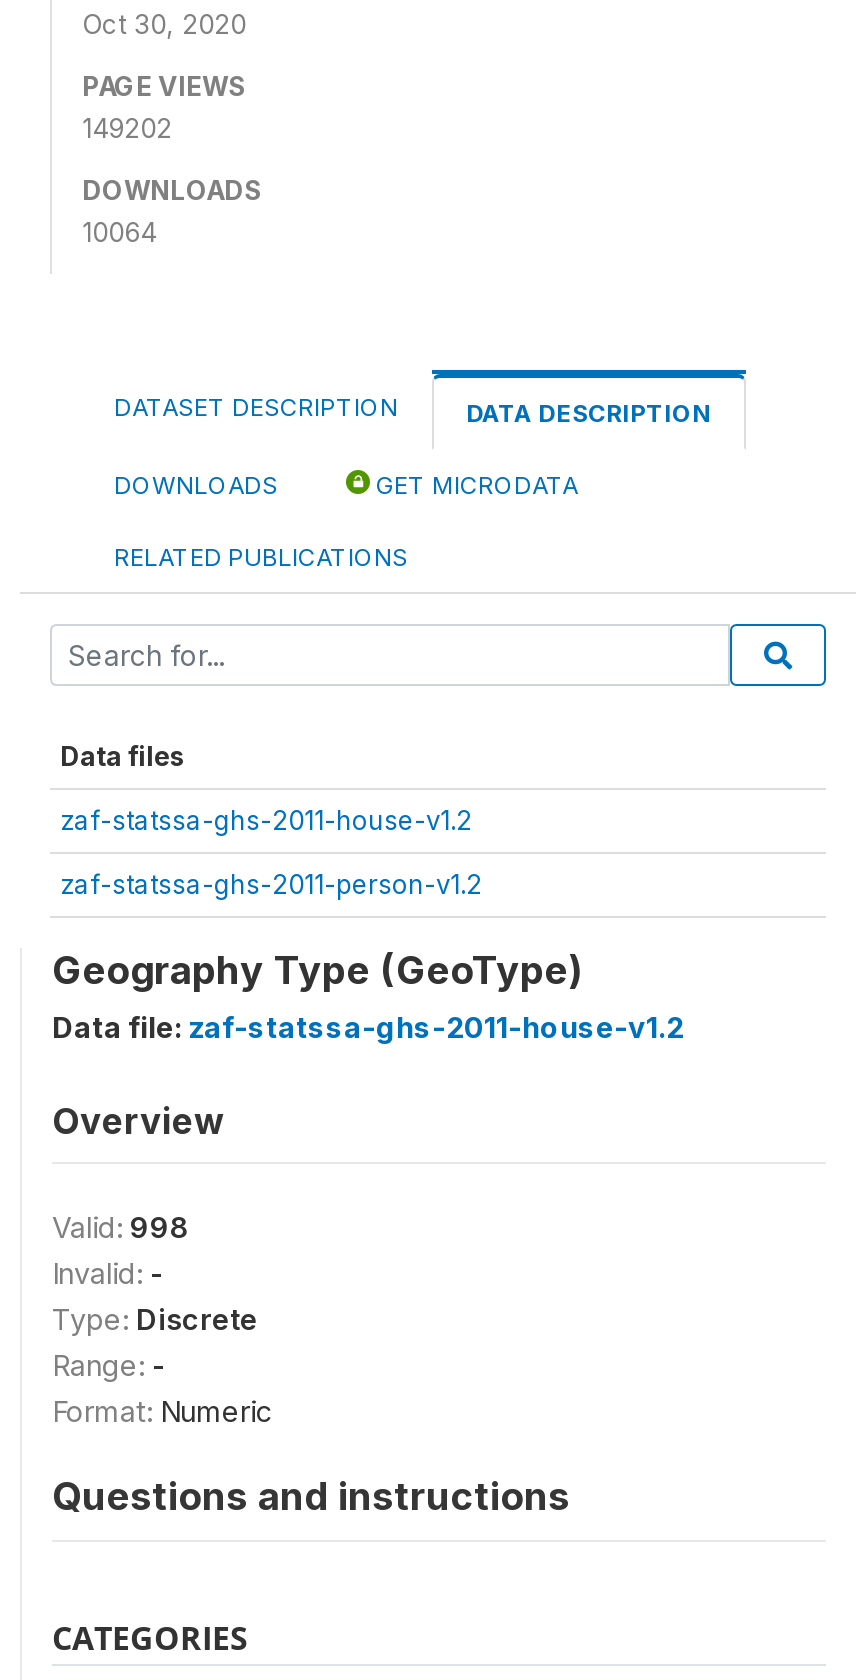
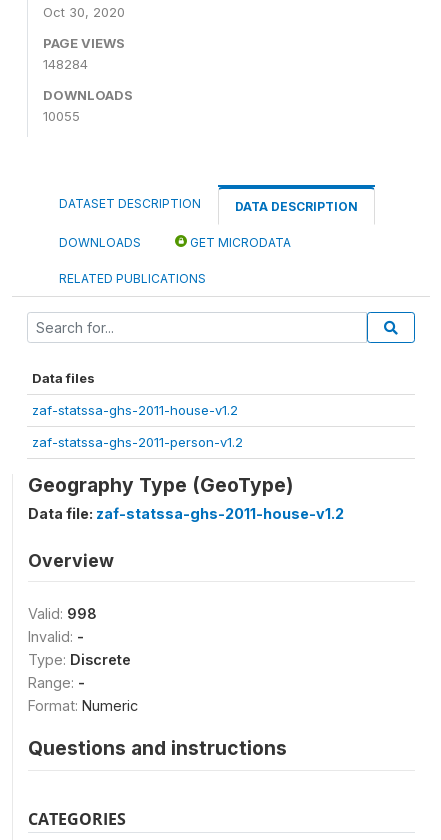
- 149202
+ 148284

- 10064
+ 10055
